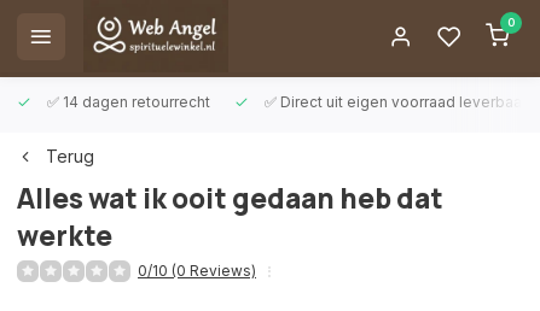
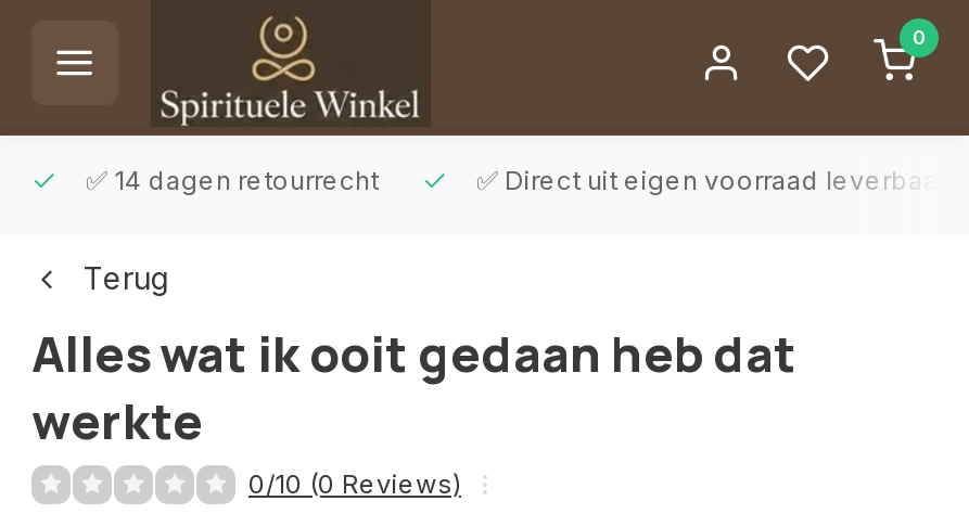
- [image]
+ [image]
